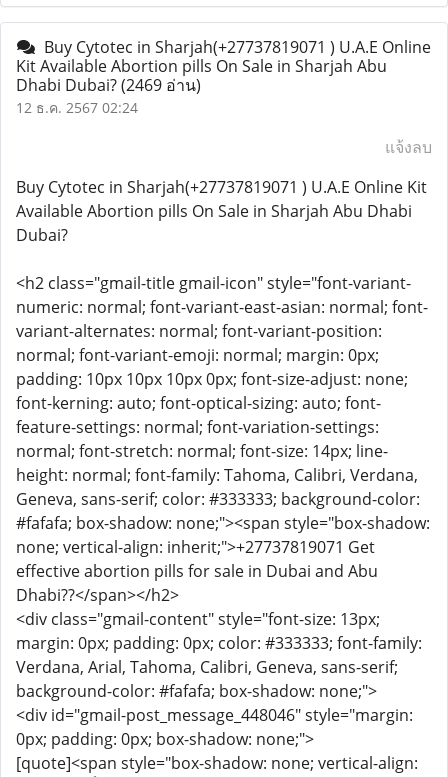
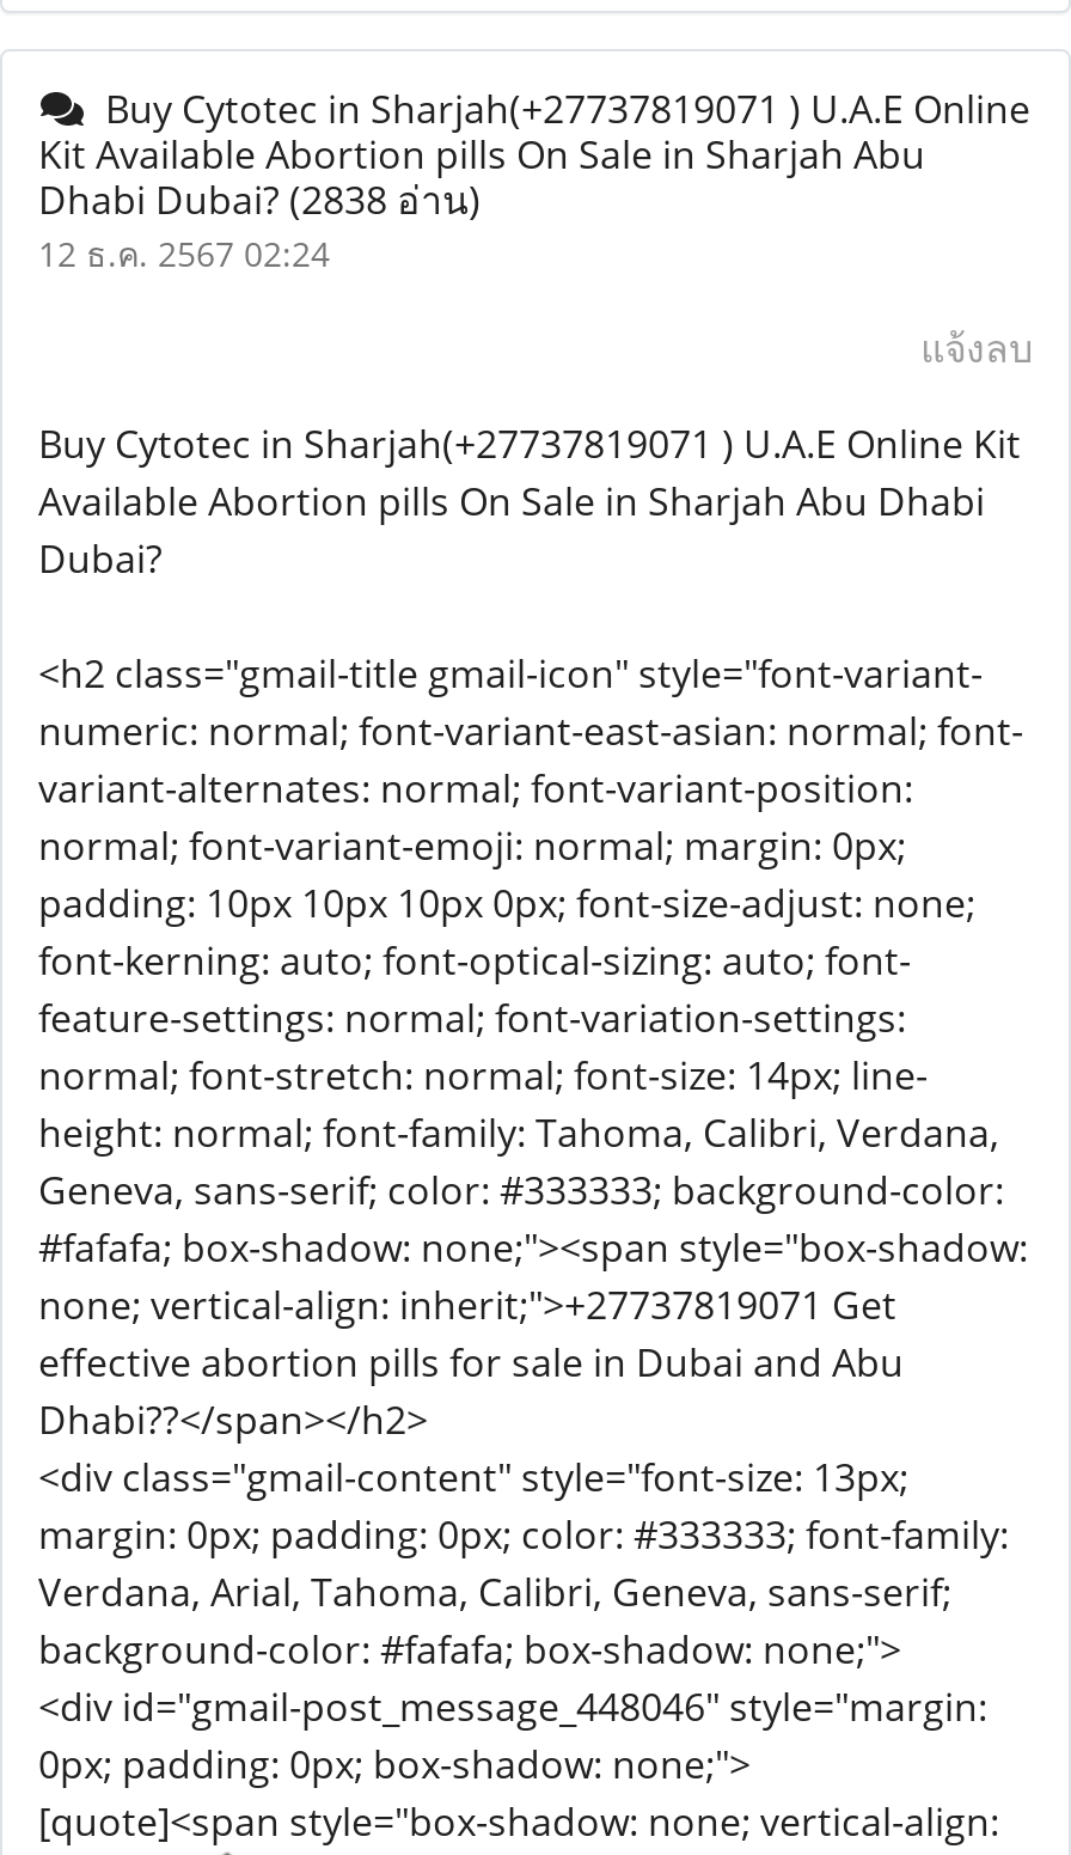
- Dhabi Dubai? (2469 อ่าน)
+ Dhabi Dubai? (2838 อ่าน)
